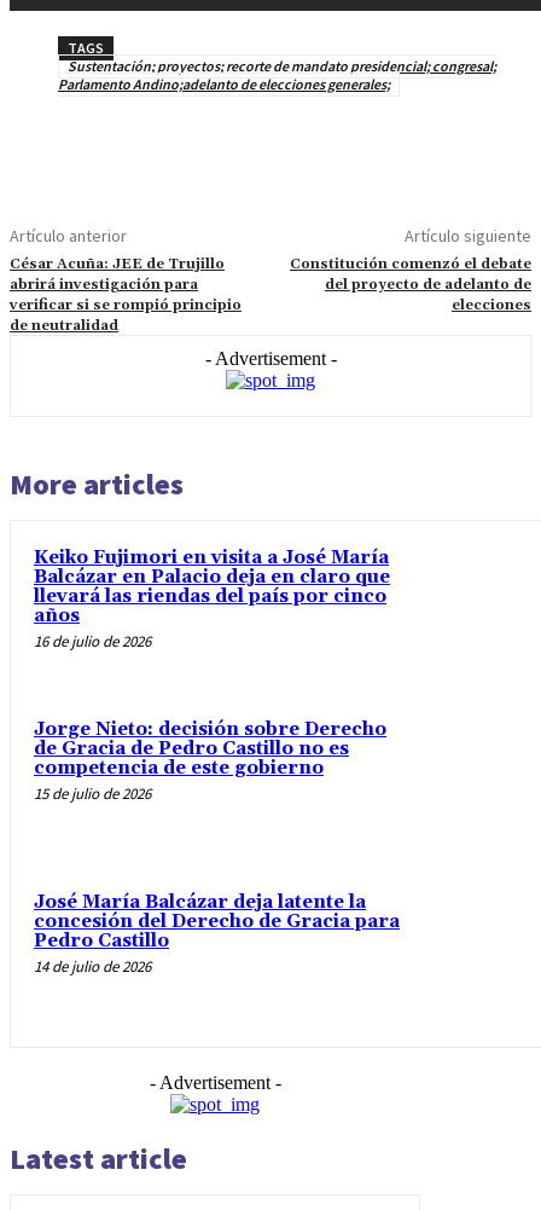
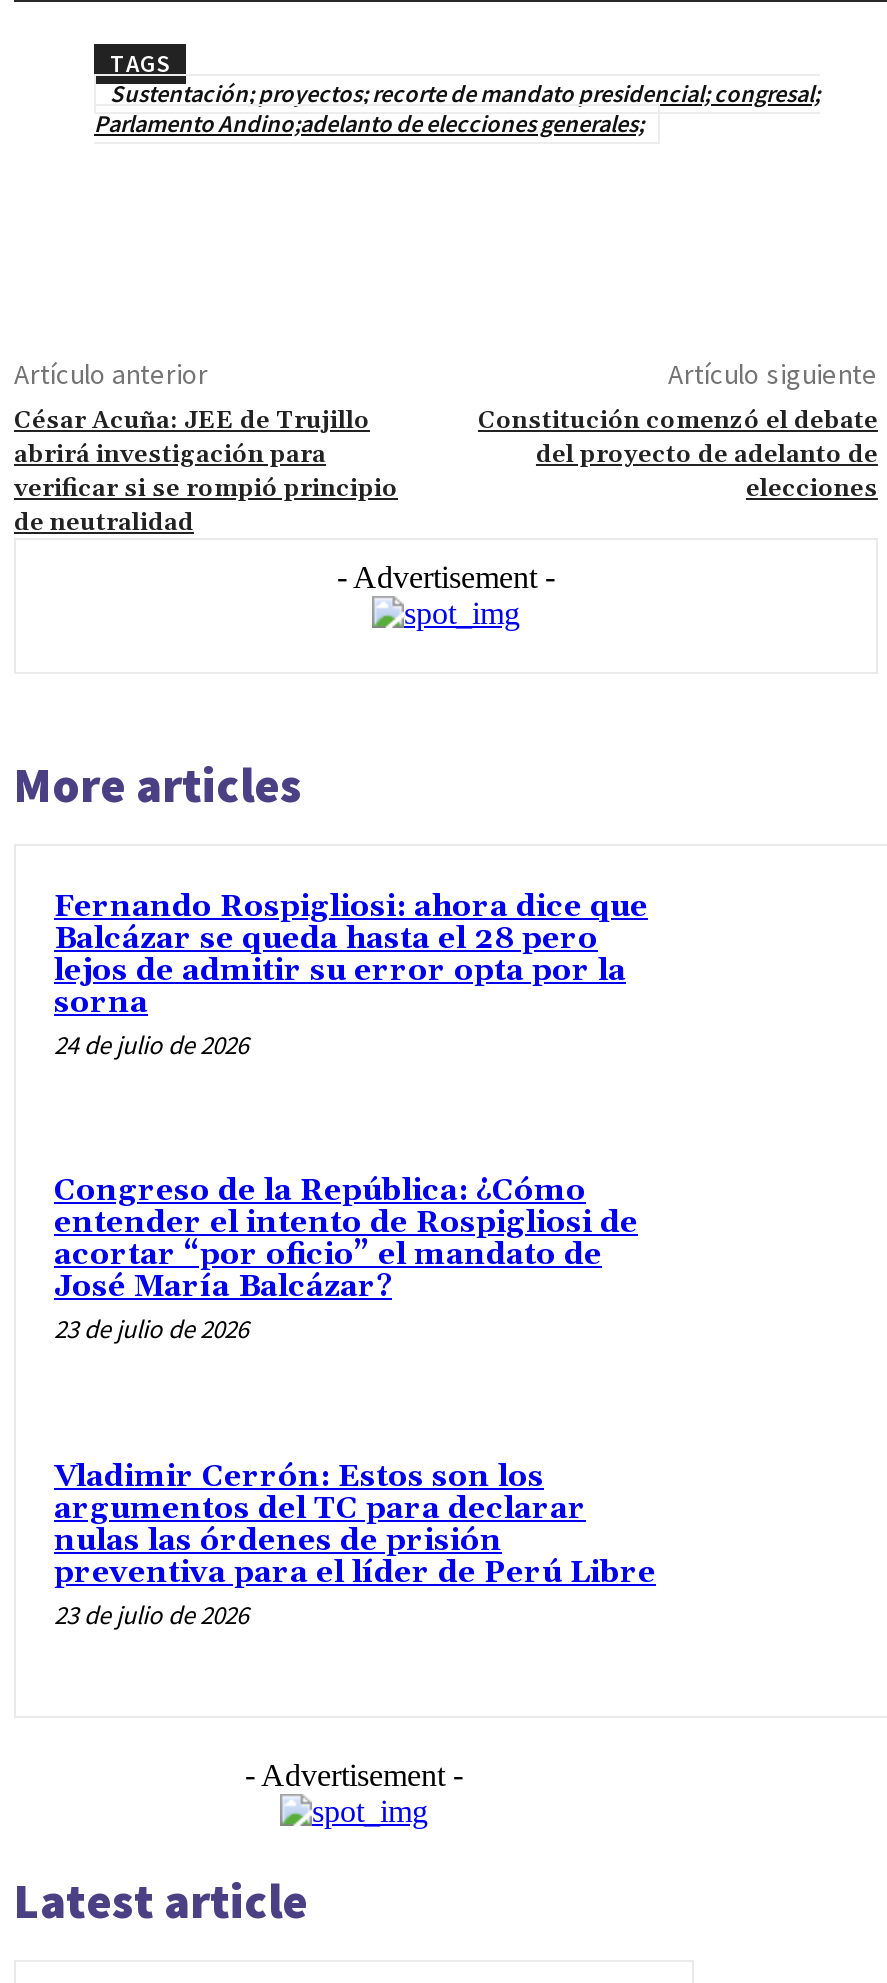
- Keiko Fujimori en visita a José María
- Balcázar en Palacio deja en claro que
- llevará las riendas del país por cinco
- años
- 16 de julio de 2026
+ Fernando Rospigliosi: ahora dice que
+ Balcázar se queda hasta el 28 pero
+ lejos de admitir su error opta por la
+ sorna
+ 24 de julio de 2026

- Jorge Nieto: decisión sobre Derecho
- de Gracia de Pedro Castillo no es
- competencia de este gobierno
- 15 de julio de 2026
+ Congreso de la República: ¿Cómo
+ entender el intento de Rospigliosi de
+ acortar “por oficio” el mandato de
+ José María Balcázar?
+ 23 de julio de 2026

- José María Balcázar deja latente la
- concesión del Derecho de Gracia para
- Pedro Castillo
- 14 de julio de 2026
+ Vladimir Cerrón: Estos son los
+ argumentos del TC para declarar
+ nulas las órdenes de prisión
+ preventiva para el líder de Perú Libre
+ 23 de julio de 2026
